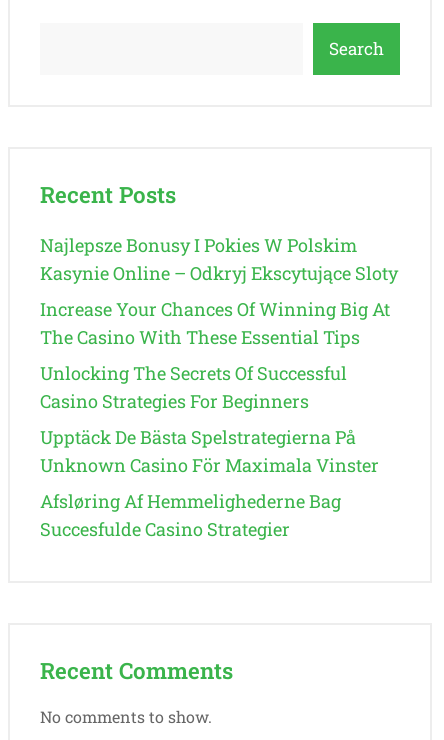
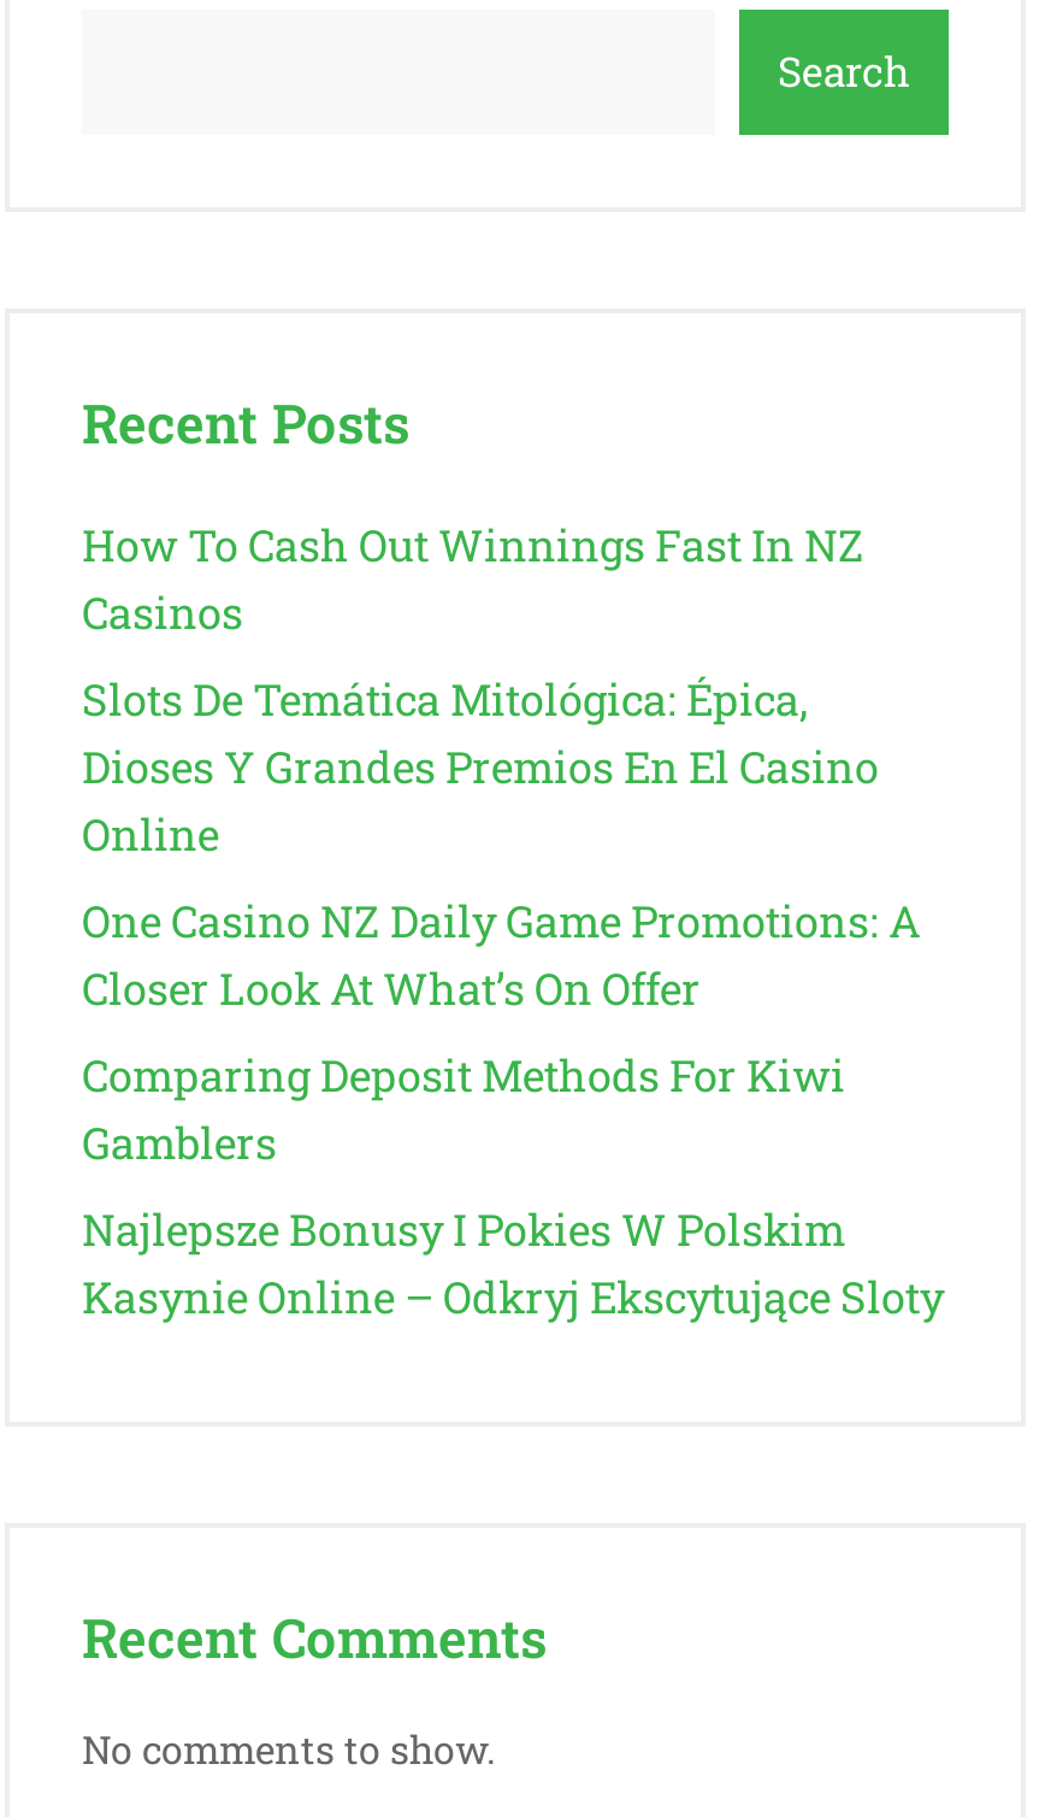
+ How To Cash Out Winnings Fast In NZ
+ Casinos
+ Slots De Temática Mitológica: Épica,
+ Dioses Y Grandes Premios En El Casino
+ Online
+ One Casino NZ Daily Game Promotions: A
+ Closer Look At What’s On Offer
+ Comparing Deposit Methods For Kiwi
+ Gamblers

moved down: Najlepsze Bonusy I Pokies W Polskim | Kasynie Online – Odkryj Ekscytujące Sloty

- Increase Your Chances Of Winning Big At
- The Casino With These Essential Tips
- Unlocking The Secrets Of Successful
- Casino Strategies For Beginners
- Upptäck De Bästa Spelstrategierna På
- Unknown Casino För Maximala Vinster
- Afsløring Af Hemmelighederne Bag
- Succesfulde Casino Strategier
